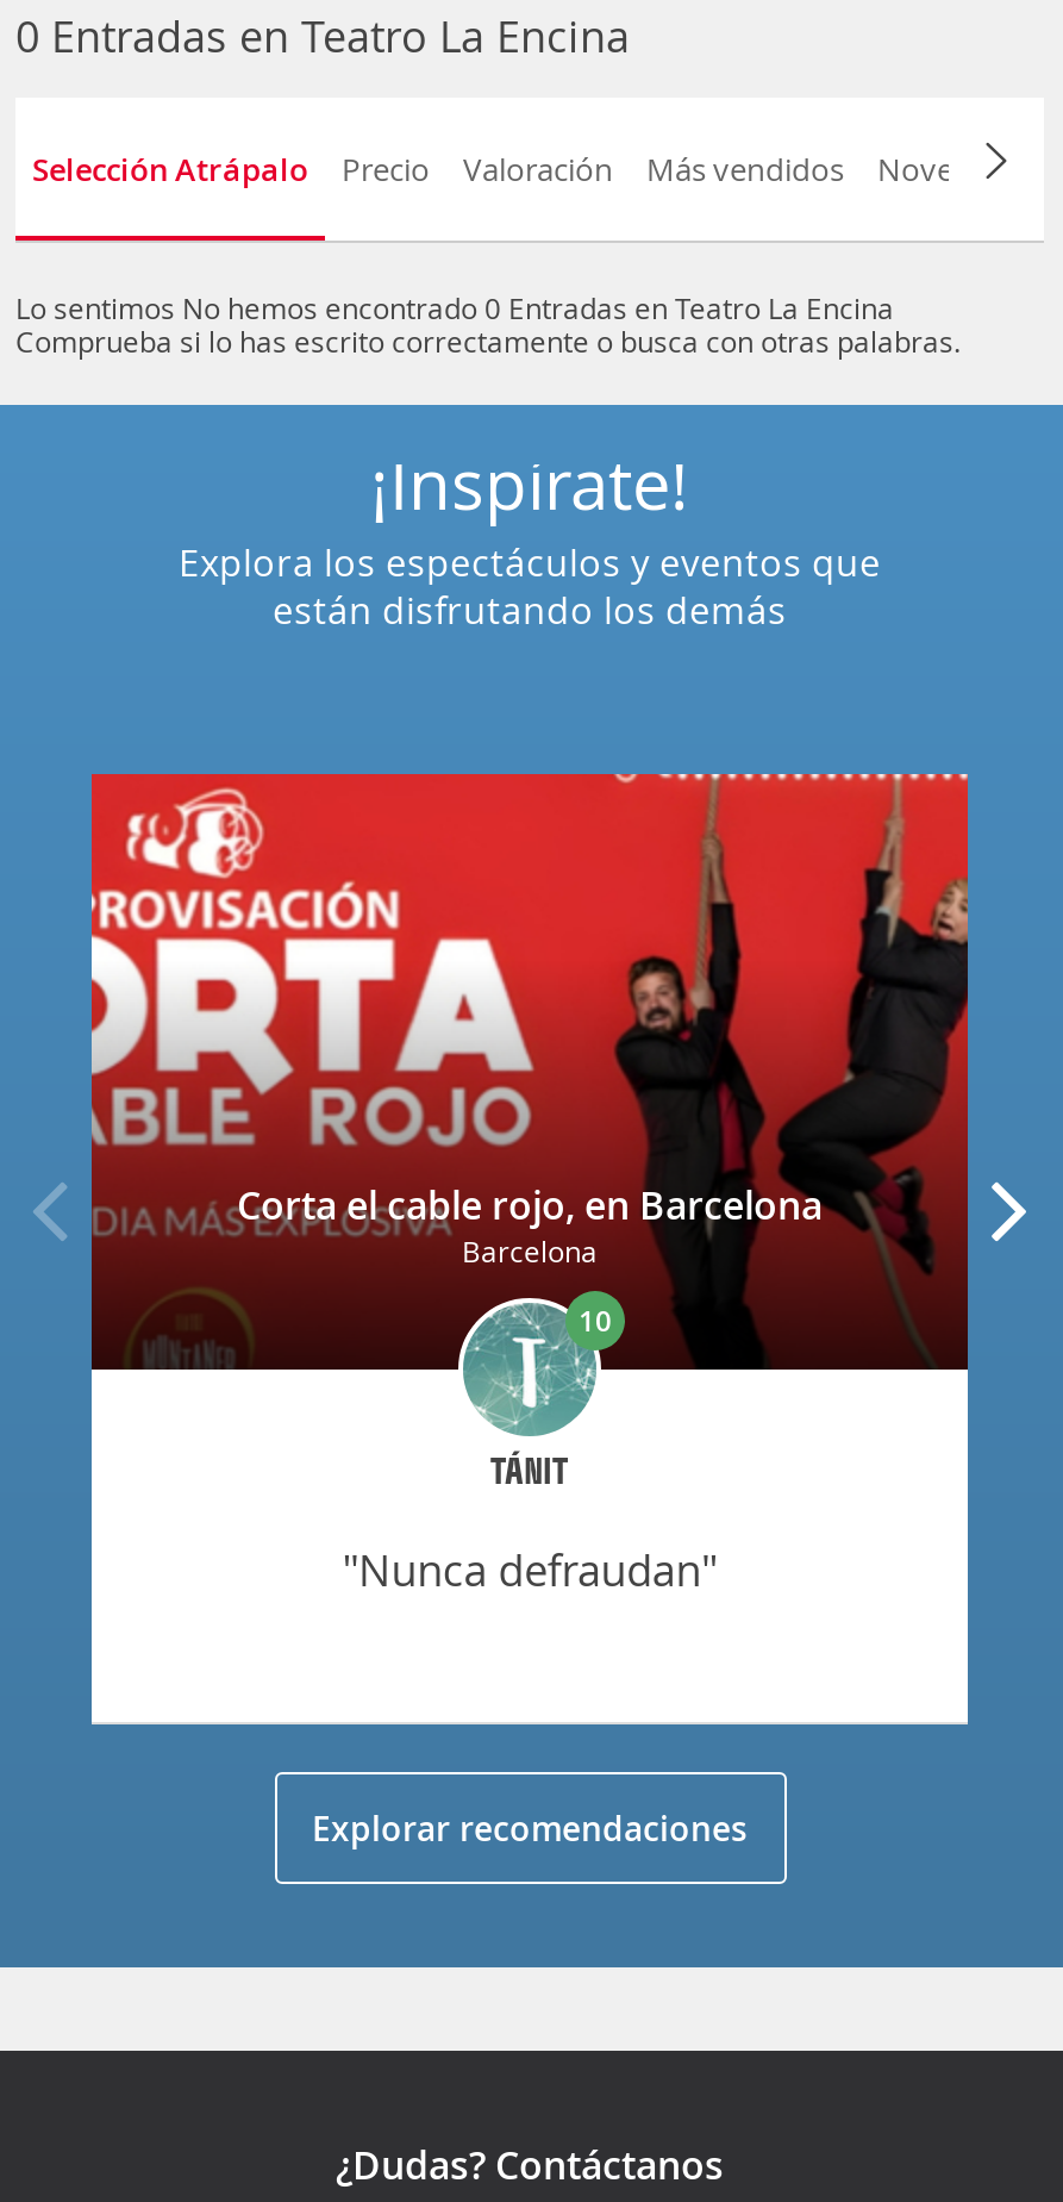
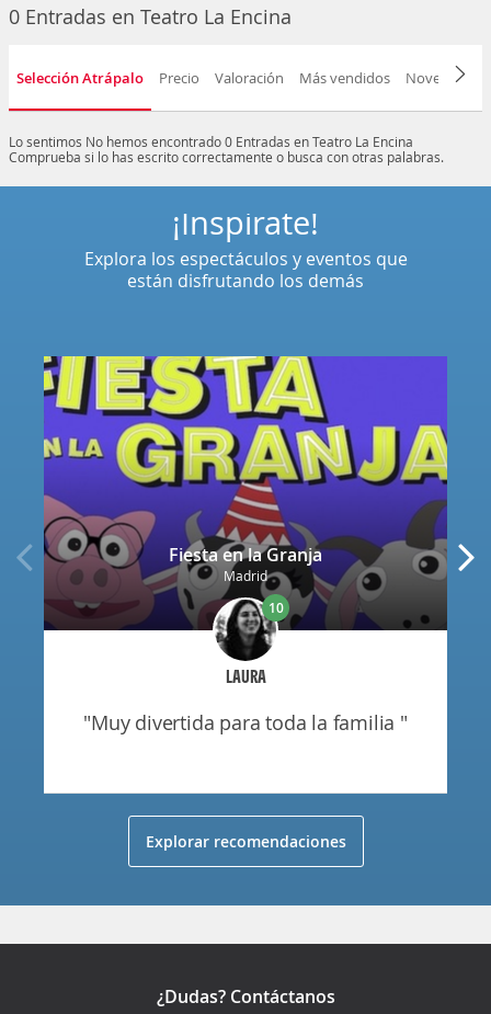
- [image]
- Corta el cable rojo, en Barcelona
- Barcelona
+ [image]
+ Fiesta en la Granja
+ Madrid

- TÁNIT
+ LAURA

- "nunca defraudan"
+ "muy divertida para toda la familia "
